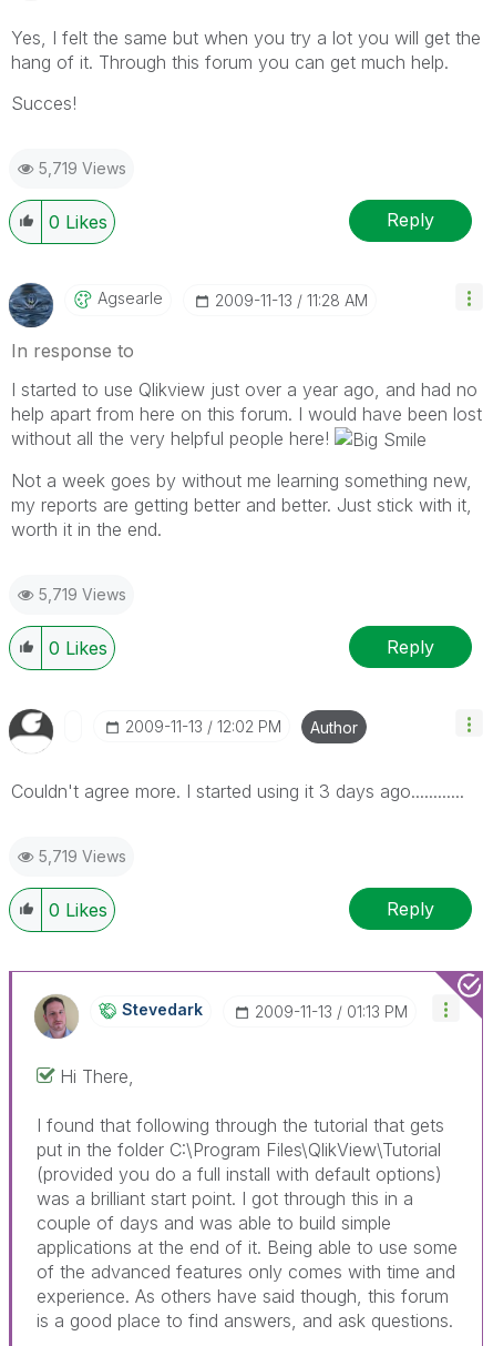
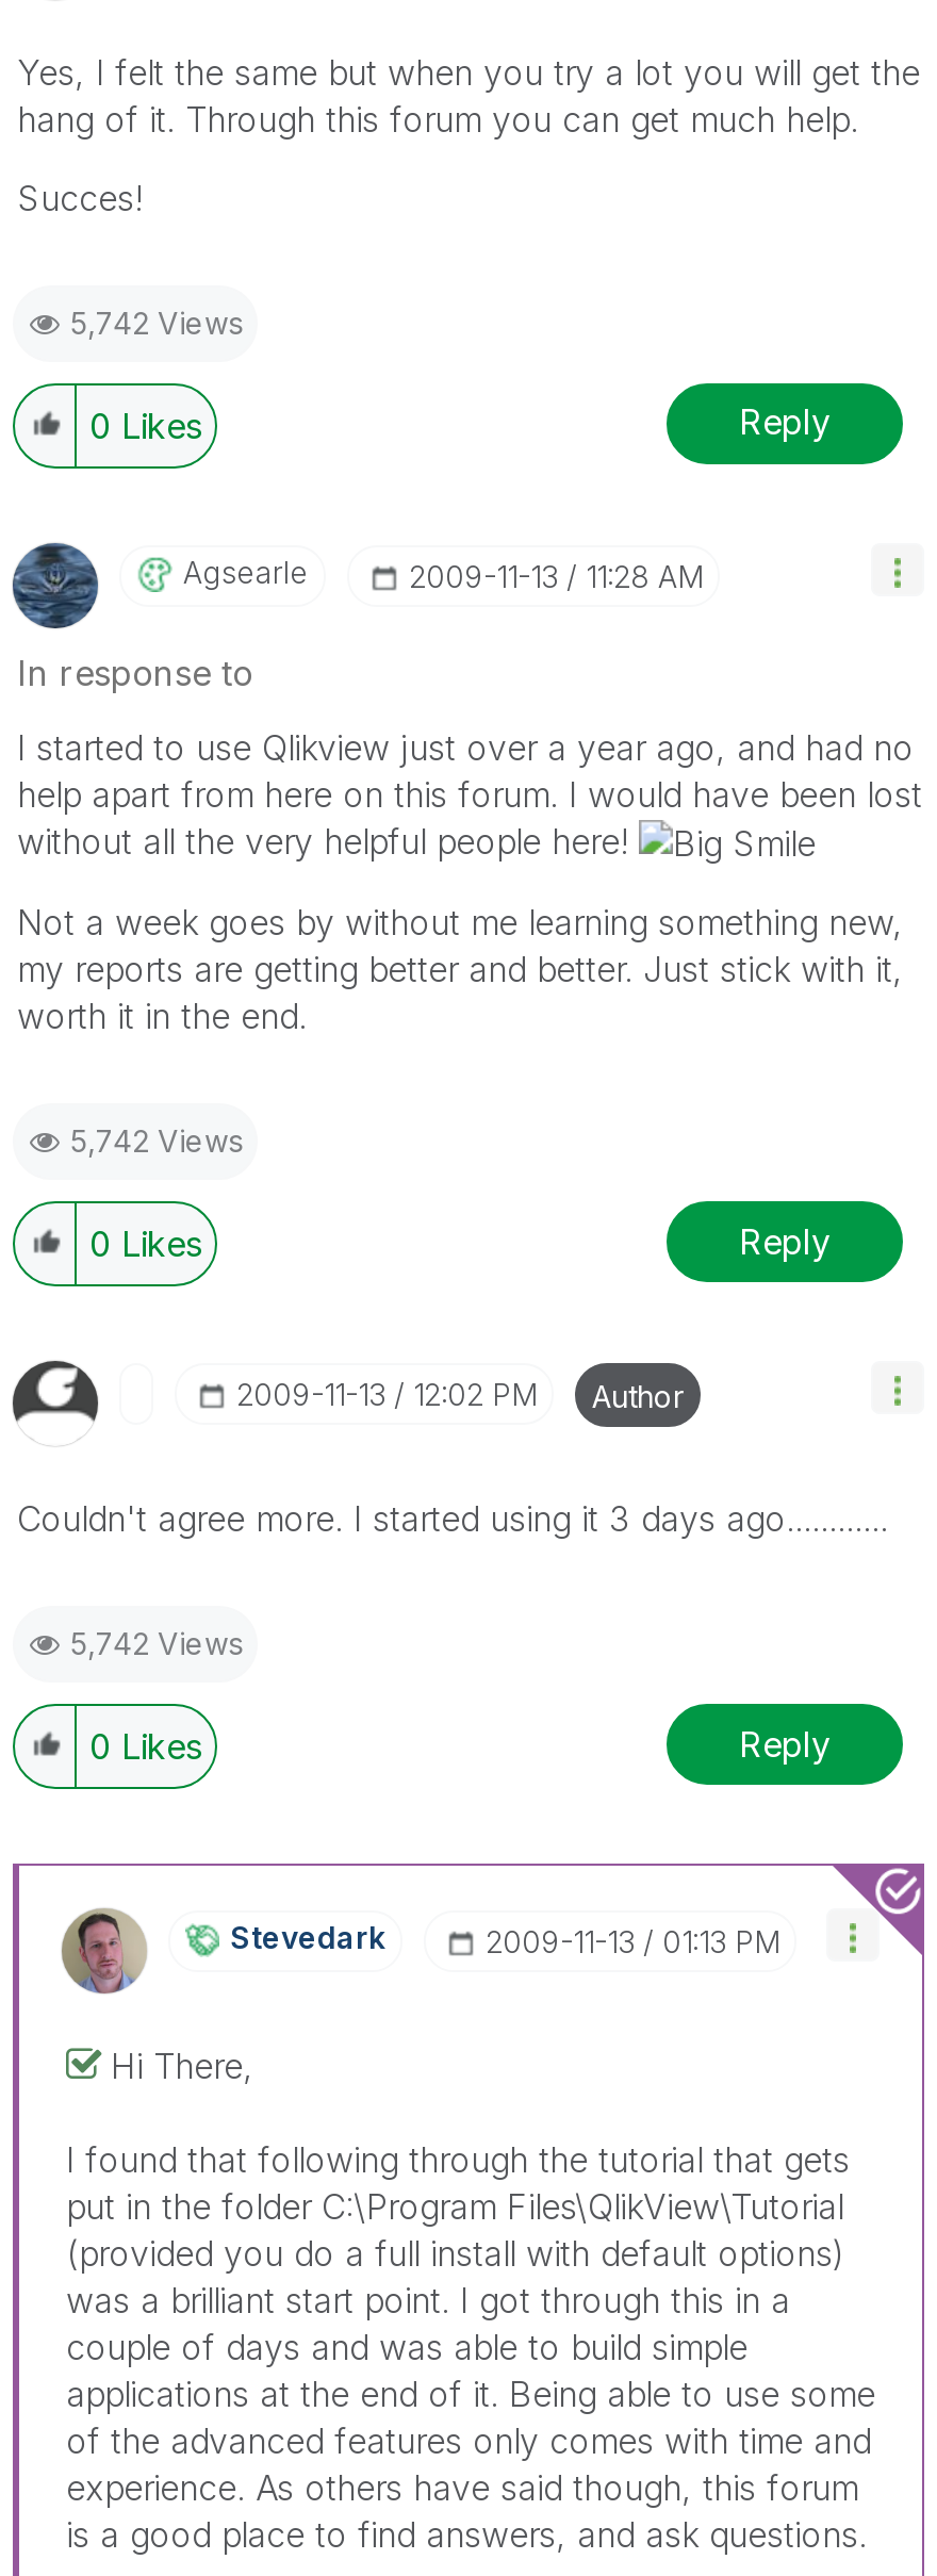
- 5,719 Views
+ 5,742 Views

- 5,719 Views
+ 5,742 Views

- 5,719 Views
+ 5,742 Views
